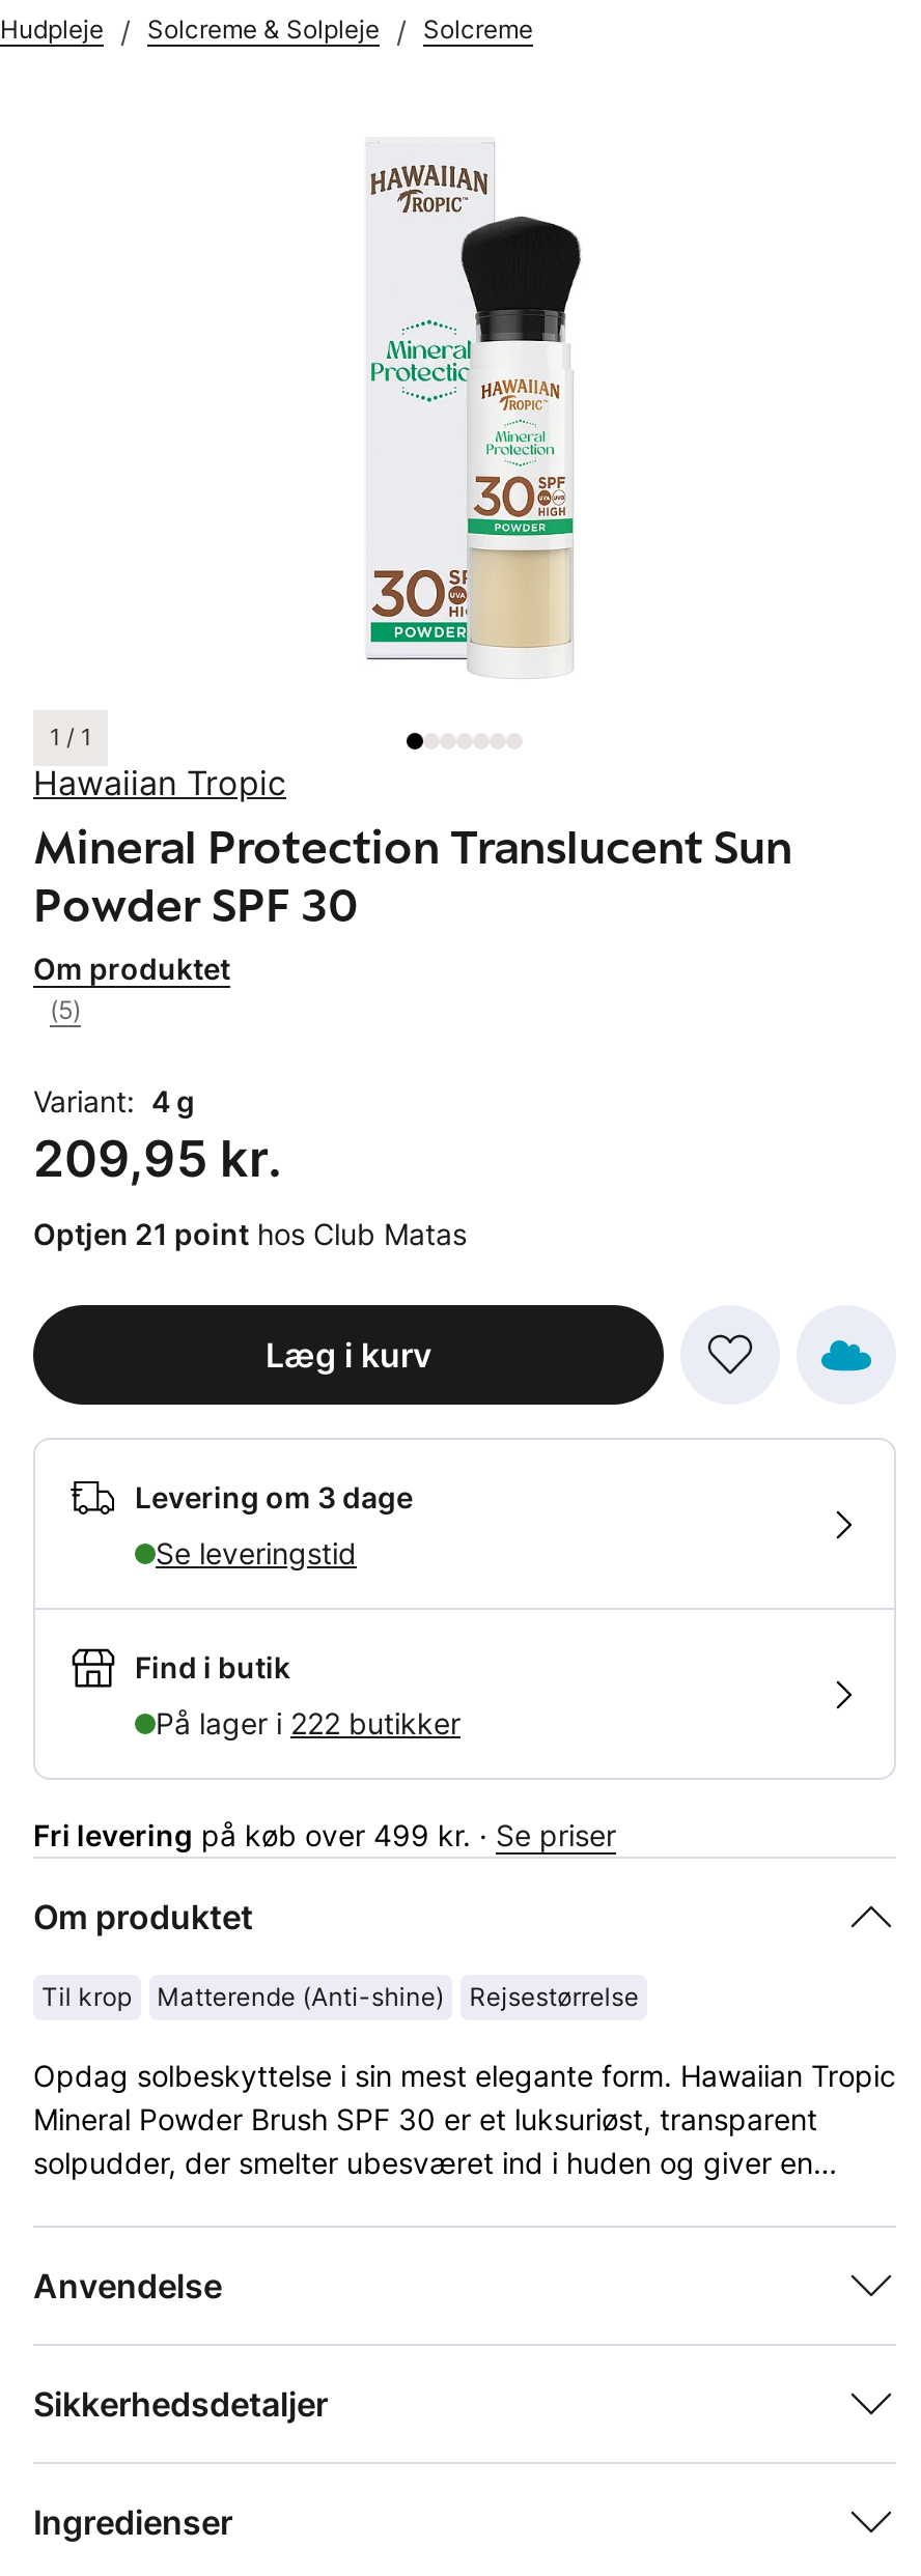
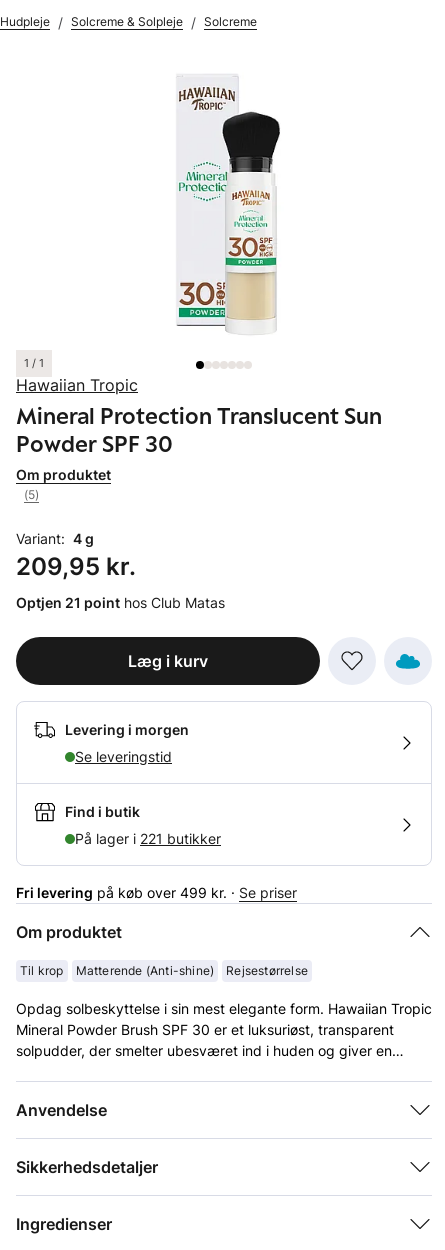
- Levering om 3 dage
+ Levering i morgen

- På lager i 222 butikker
+ På lager i 221 butikker
